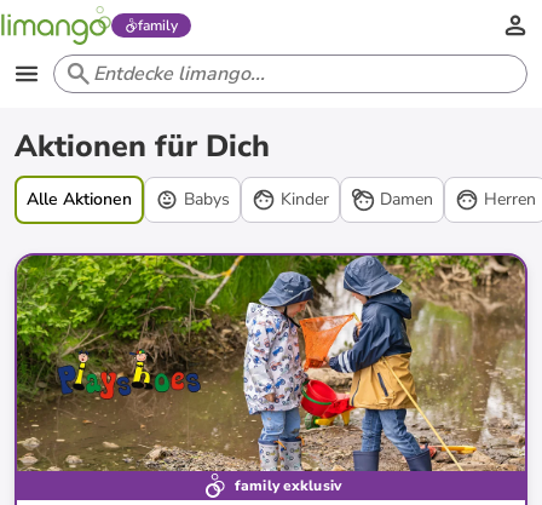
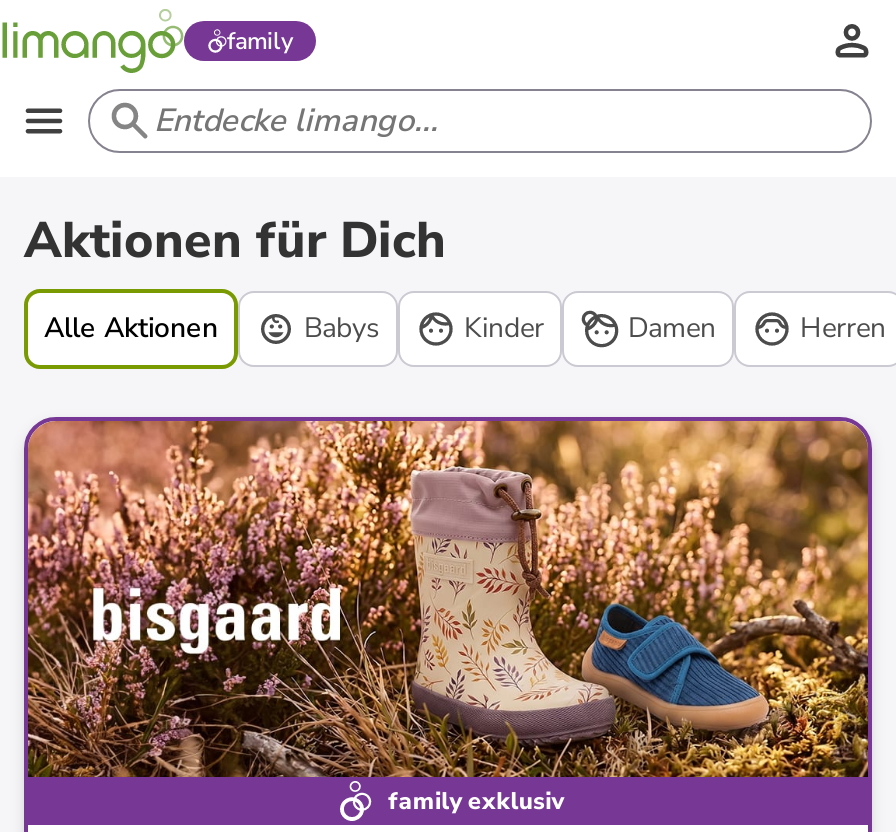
- [image]
+ [image]
